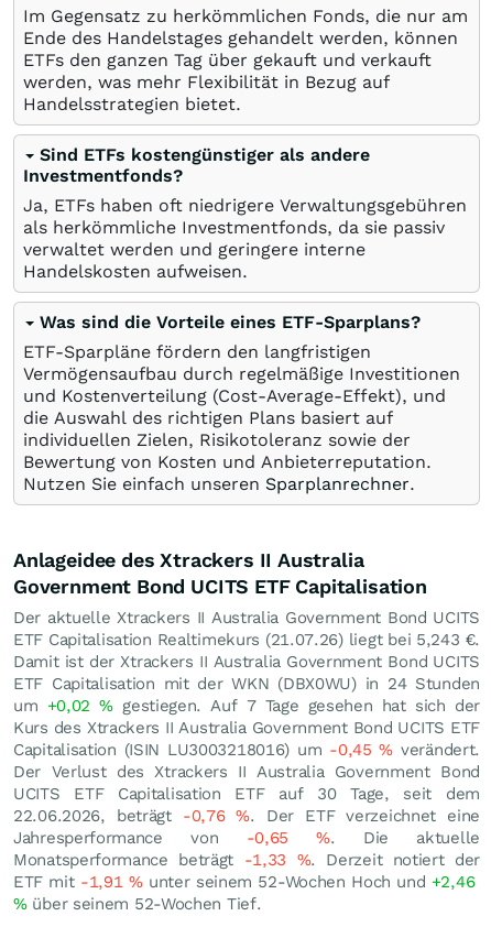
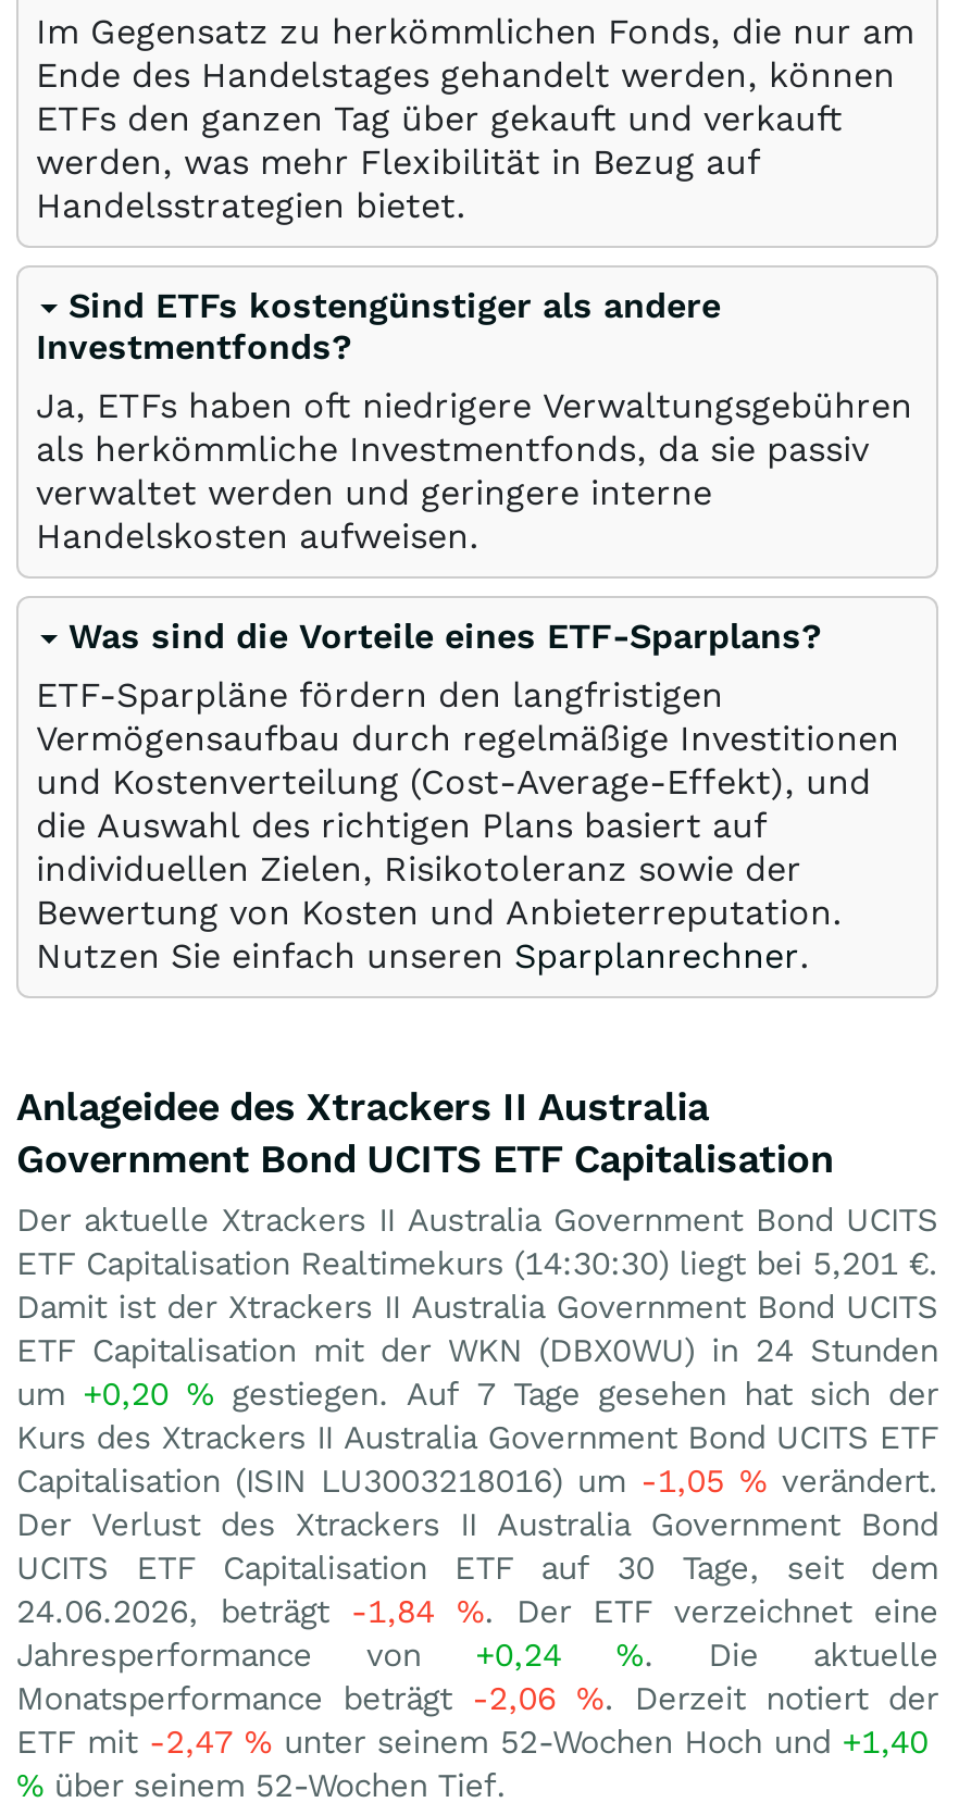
- ETF Capitalisation Realtimekurs (21.07.26) liegt bei 5,243 €.
+ ETF Capitalisation Realtimekurs (14:30:30) liegt bei 5,201 €.

- um +0,02% gestiegen. Auf 7 Tage gesehen hat sich der
+ um +0,20% gestiegen. Auf 7 Tage gesehen hat sich der

- Capitalisation (ISIN LU3003218016) um -0,45% verändert.
+ Capitalisation (ISIN LU3003218016) um -1,05% verändert.

- 22.06.2026, beträgt -0,76%. Der ETF verzeichnet eine
+ 24.06.2026, beträgt -1,84%. Der ETF verzeichnet eine

- Jahresperformance von -0,65%. Die aktuelle
+ Jahresperformance von +0,24%. Die aktuelle

- Monatsperformance beträgt -1,33%. Derzeit notiert der
+ Monatsperformance beträgt -2,06%. Derzeit notiert der

- ETF mit -1,91% unter seinem 52-Wochen Hoch und +2,46
+ ETF mit -2,47% unter seinem 52-Wochen Hoch und +1,40
